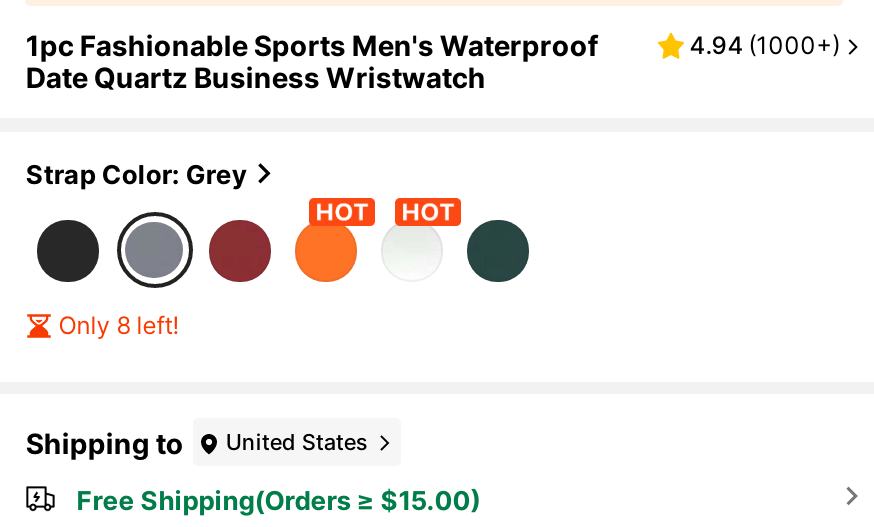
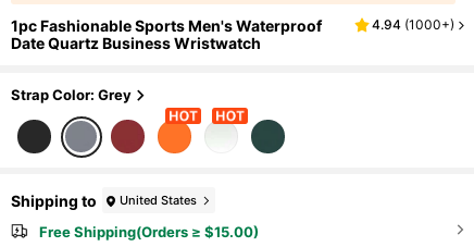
- Only 8 left!
